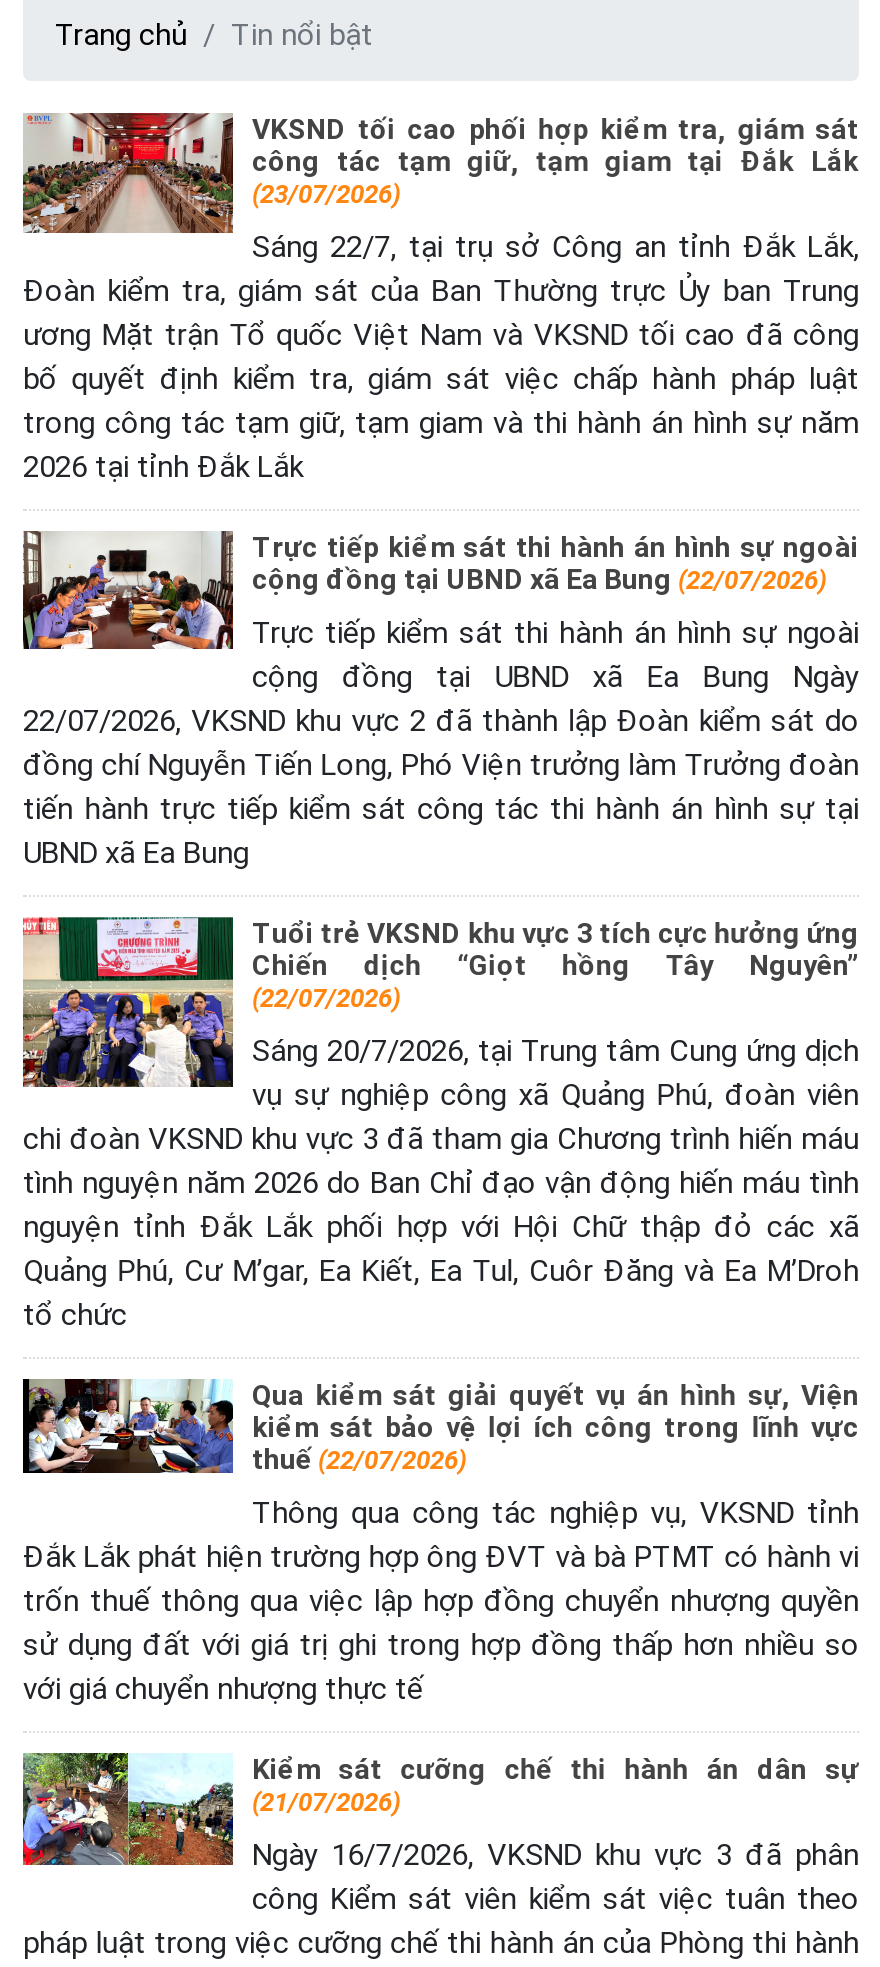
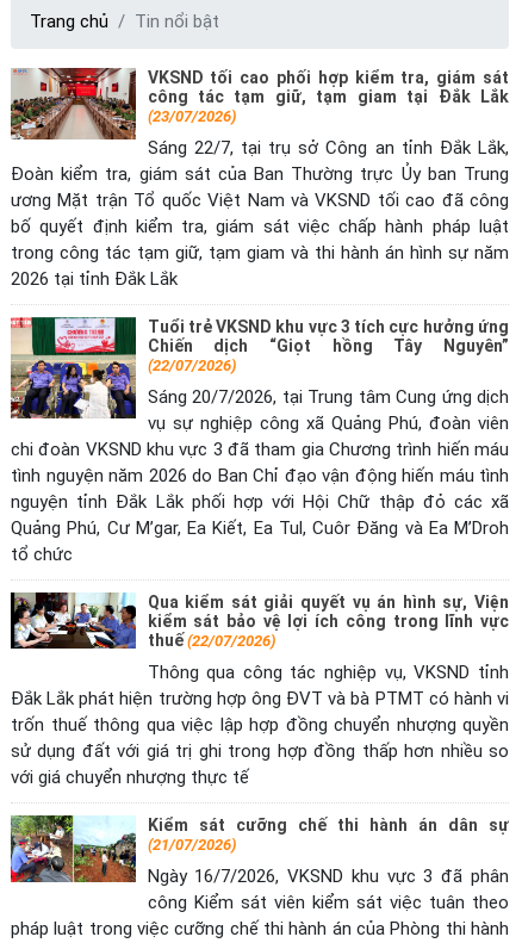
- [image]
- Trực tiếp kiểm sát thi hành án hình sự ngoài
- cộng đồng tại UBND xã Ea Bung (22/07/2026)
- Trực tiếp kiểm sát thi hành án hình sự ngoài
- cộng đồng tại UBND xã Ea Bung Ngày
- 22/07/2026, VKSND khu vực 2 đã thành lập Đoàn kiểm sát do
- đồng chí Nguyễn Tiến Long, Phó Viện trưởng làm Trưởng đoàn
- tiến hành trực tiếp kiểm sát công tác thi hành án hình sự tại
- UBND xã Ea Bung
